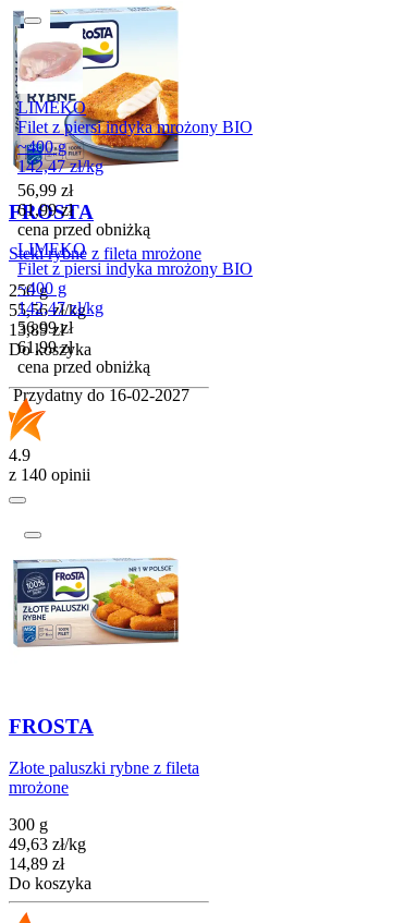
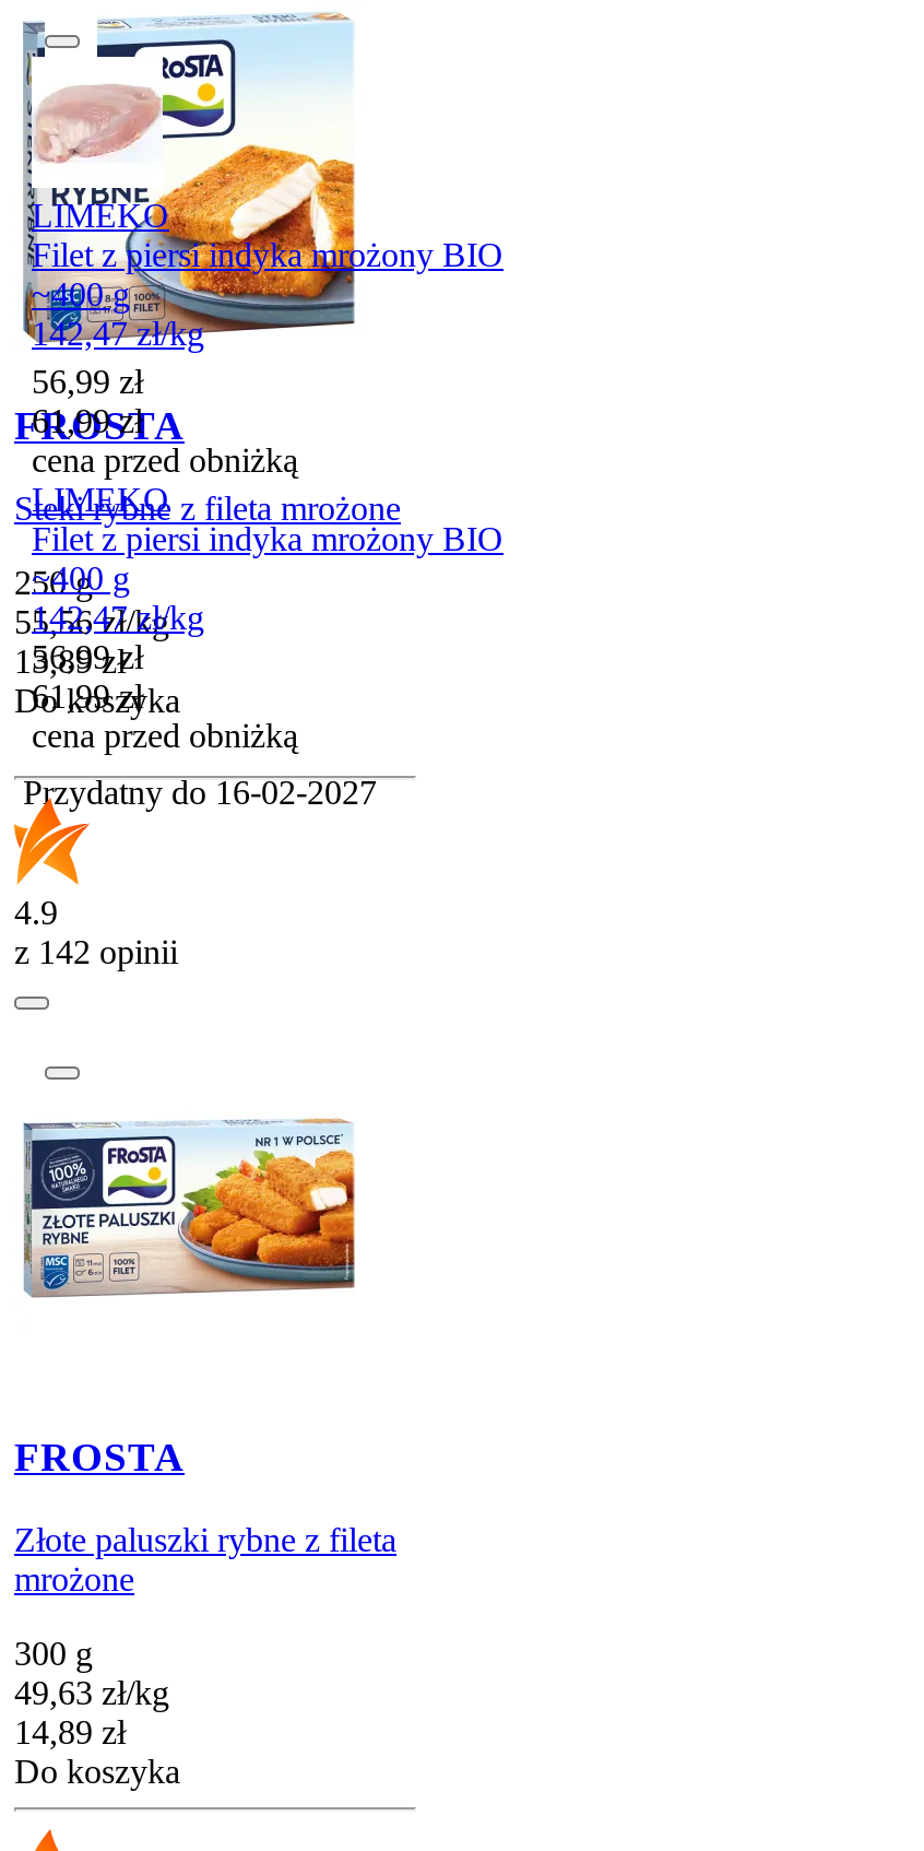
- z 140 opinii
+ z 142 opinii
